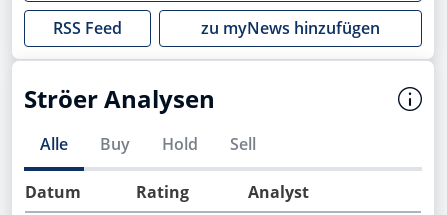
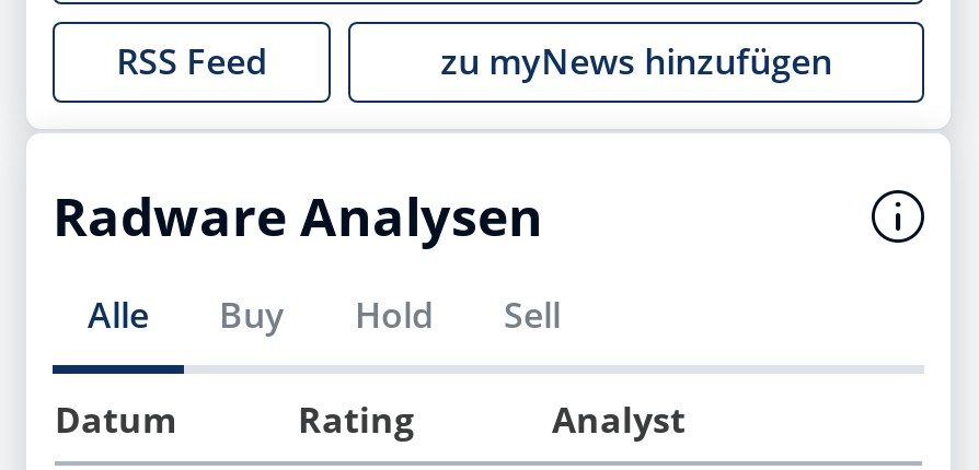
- Ströer Analysen
+ Radware Analysen
